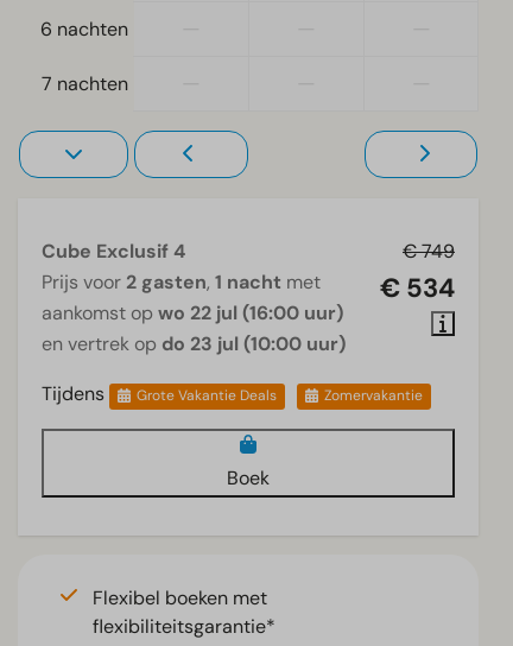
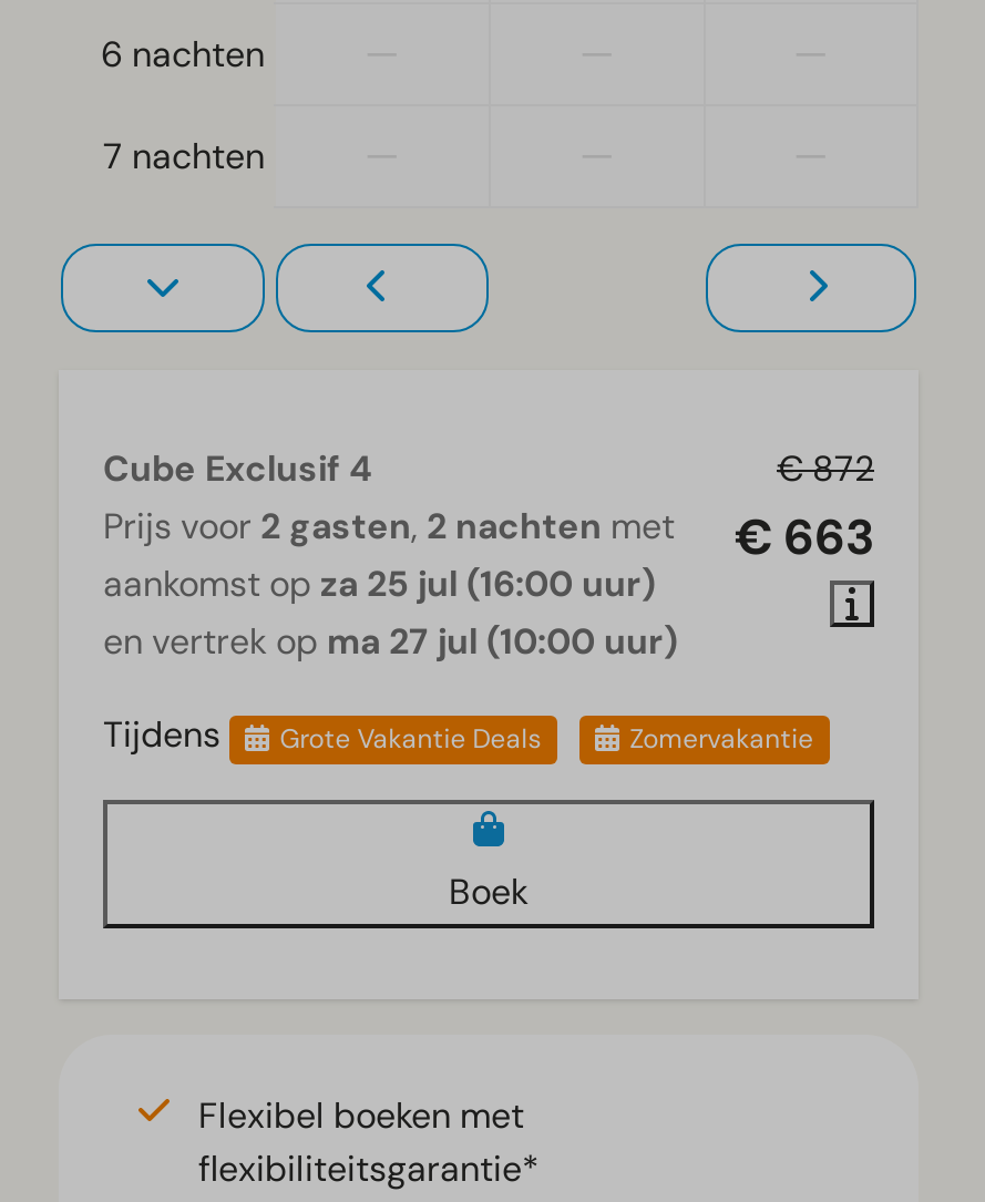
- € 749
+ € 872

- Prijs voor 2 gasten, 1 nacht met
+ Prijs voor 2 gasten, 2 nachten met

- € 534
+ € 663

- aankomst op wo 22 jul (16:00 uur)
+ aankomst op za 25 jul (16:00 uur)

- en vertrek op do 23 jul (10:00 uur)
+ en vertrek op ma 27 jul (10:00 uur)
